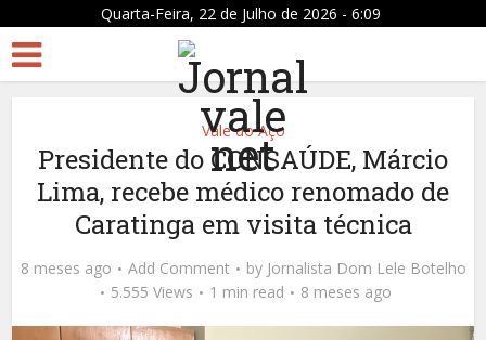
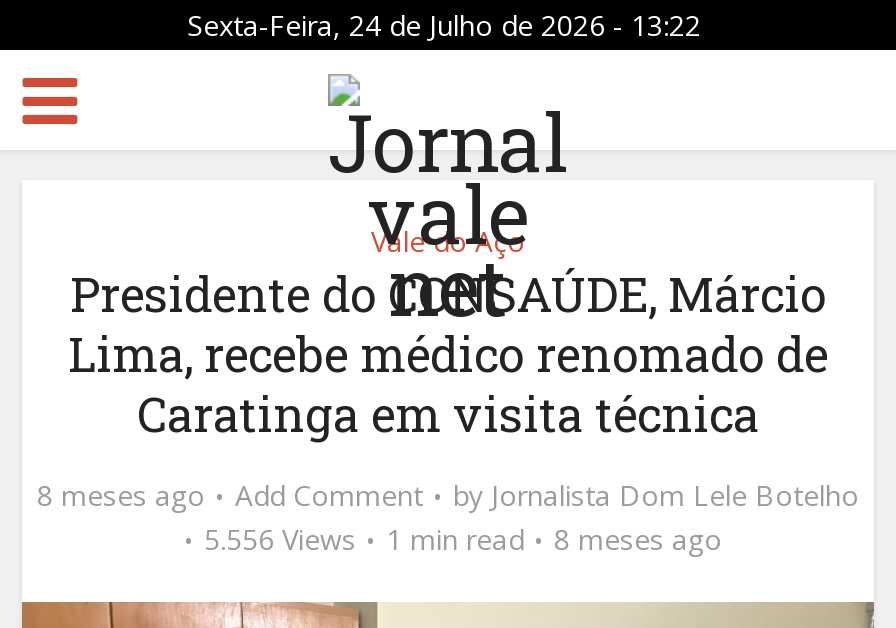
- Quarta-Feira, 22 de Julho de 2026 - 6:09
+ Sexta-Feira, 24 de Julho de 2026 - 13:22

- 5.555 Views 1 min read 8 meses ago
+ 5.556 Views 1 min read 8 meses ago
